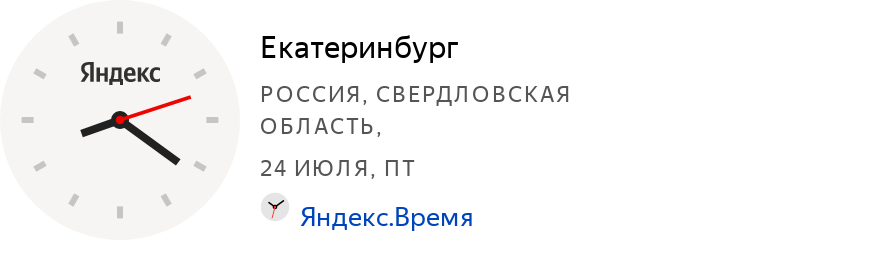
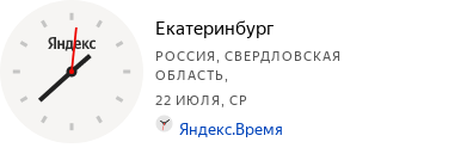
- [image]
- 24 ИЮЛЯ, ПТ
+ [image]
+ 22 ИЮЛЯ, СР
